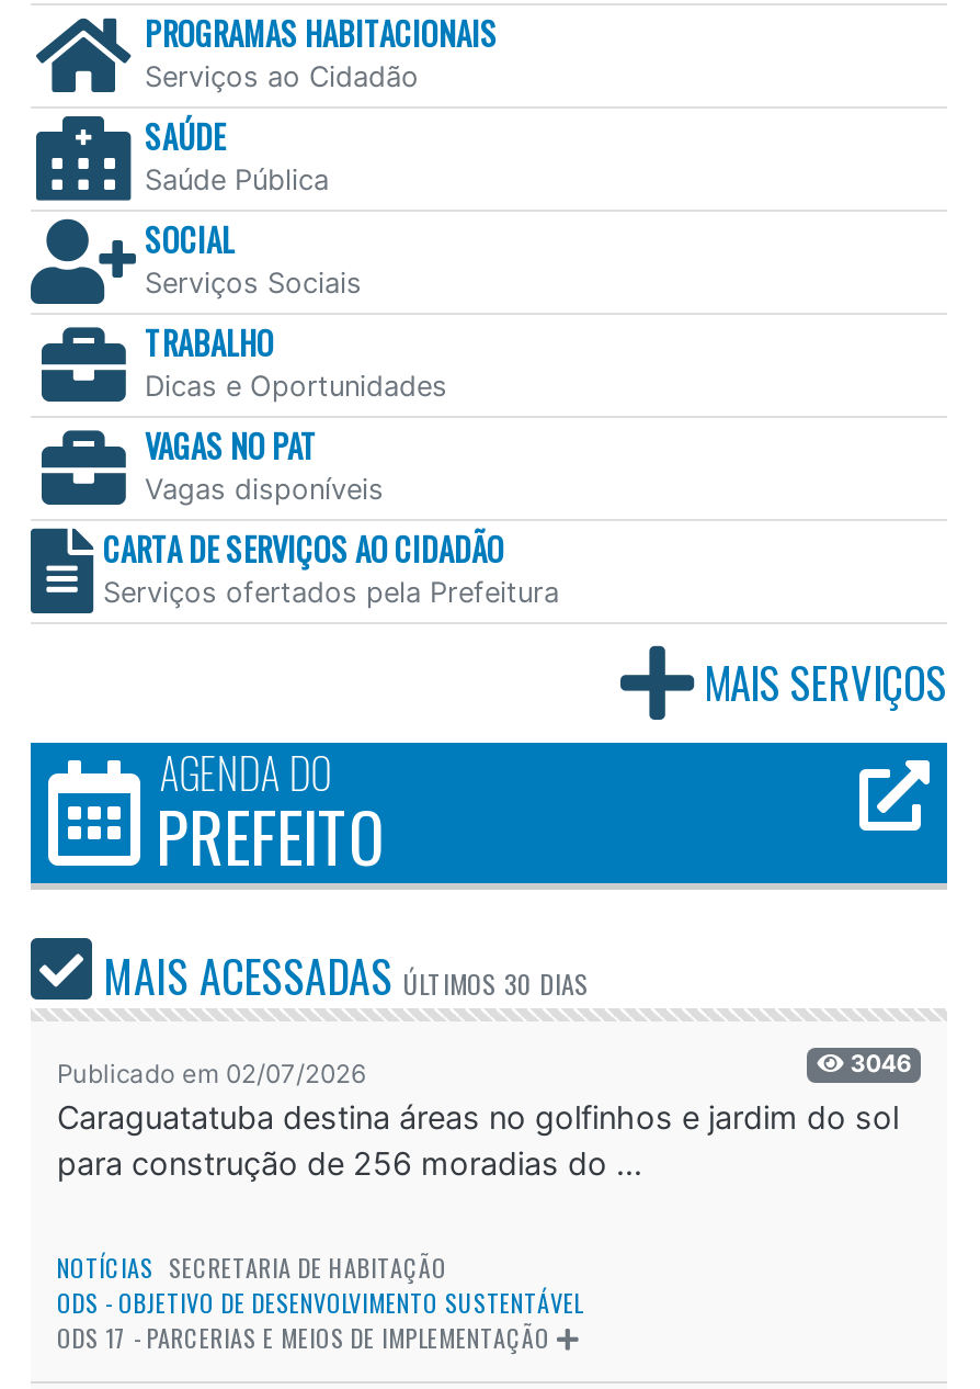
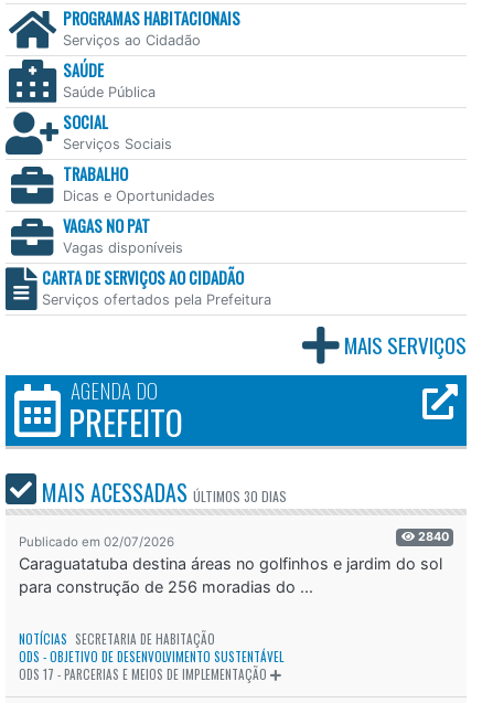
- 3046
+ 2840
